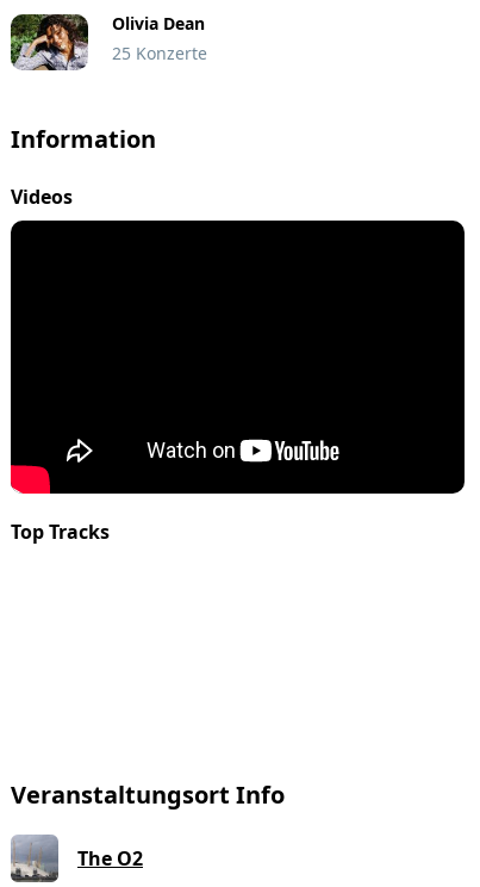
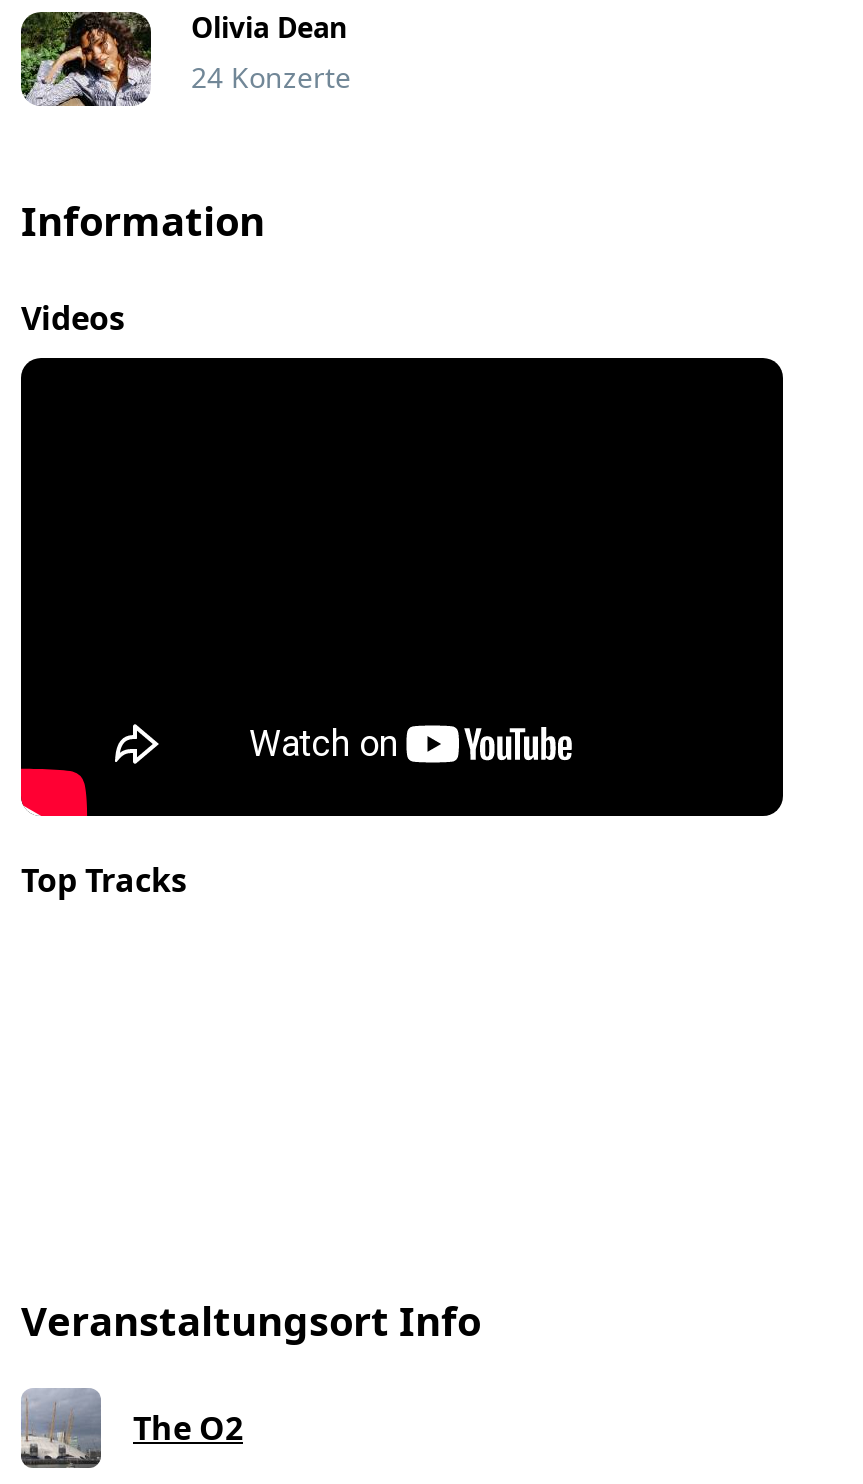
- 25 Konzerte
+ 24 Konzerte
